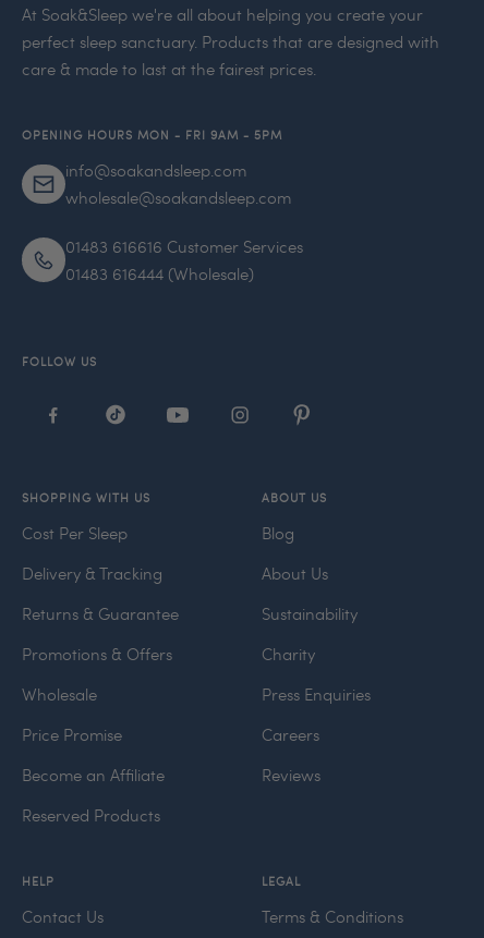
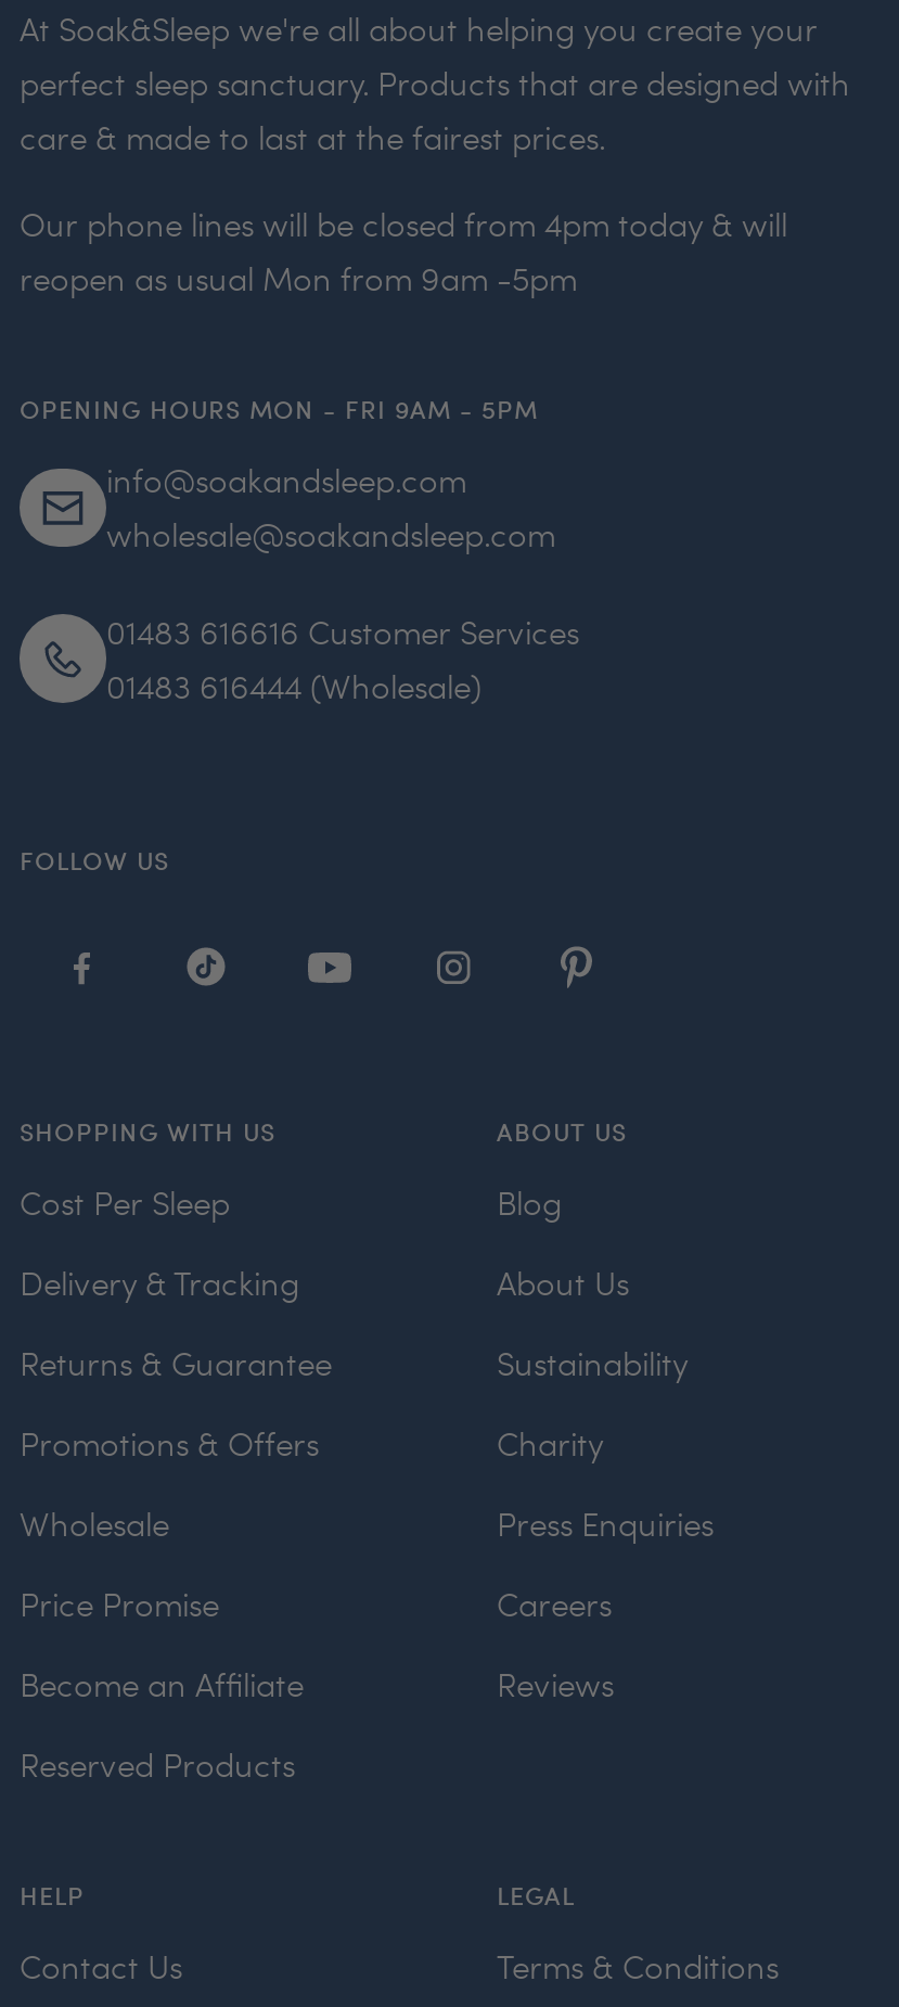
+ Our phone lines will be closed from 4pm today & will
+ reopen as usual Mon from 9am -5pm
